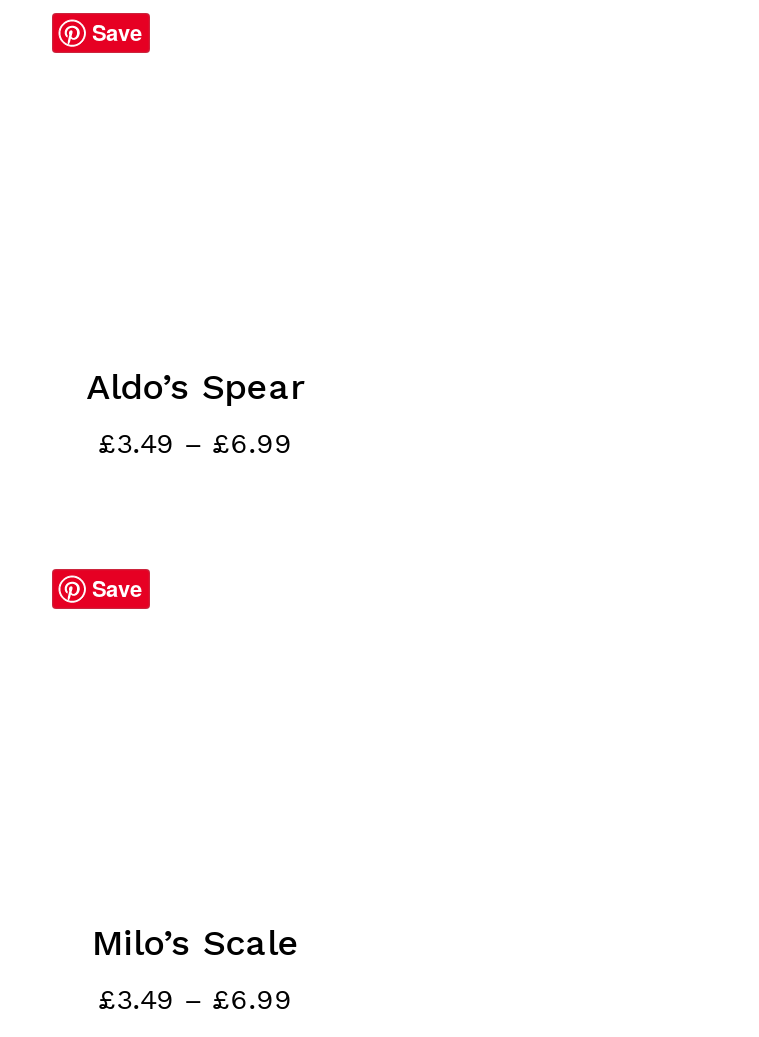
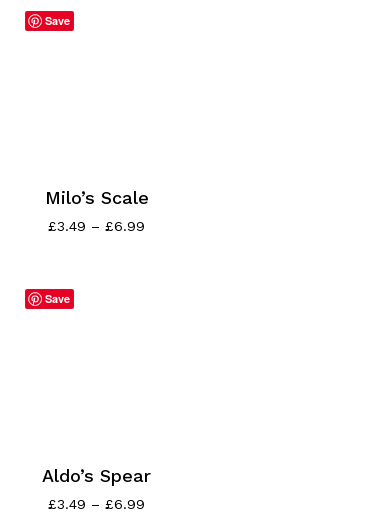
moved down: Aldo’s Spear

moved up: Milo’s Scale
